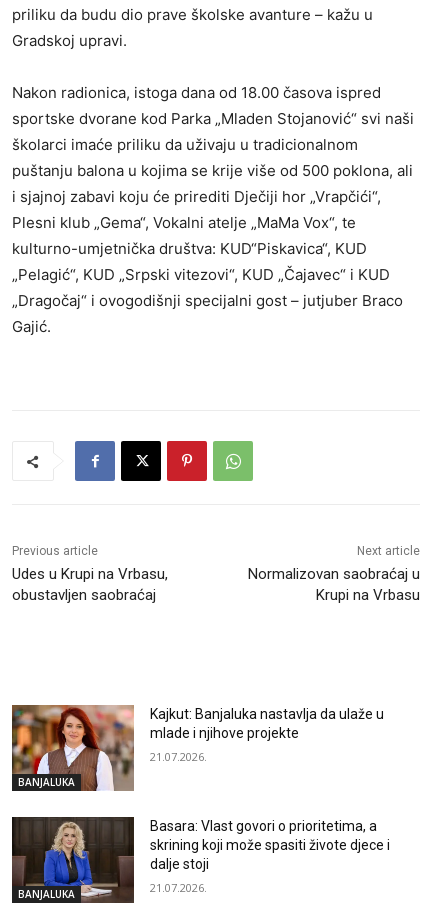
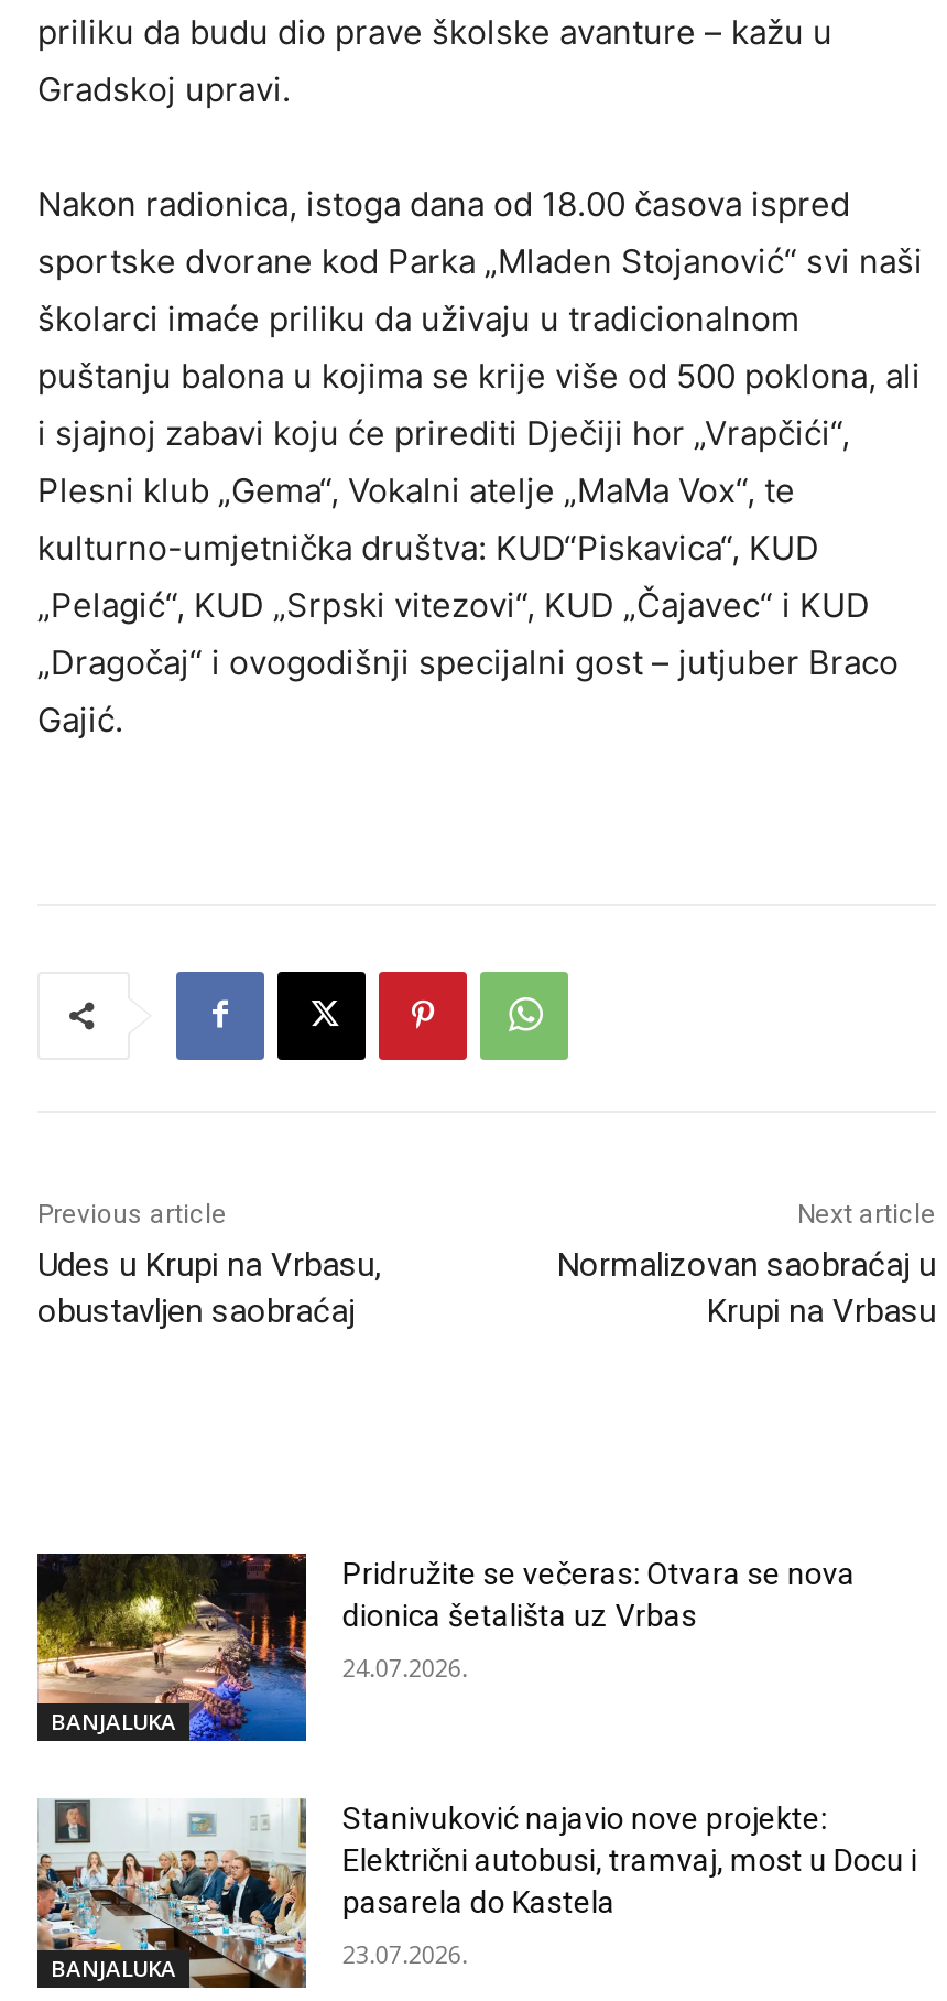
- [image]
- Kajkut: Banjaluka nastavlja da ulaže u
- mlade i njihove projekte
+ [image]
+ Pridružite se večeras: Otvara se nova
+ dionica šetališta uz Vrbas

- 21.07.2026.
+ 24.07.2026.

- [image]
- Basara: Vlast govori o prioritetima, a
- skrining koji može spasiti živote djece i
- dalje stoji
+ [image]
+ Stanivuković najavio nove projekte:
+ Električni autobusi, tramvaj, most u Docu i
+ pasarela do Kastela

- 21.07.2026.
+ 23.07.2026.
